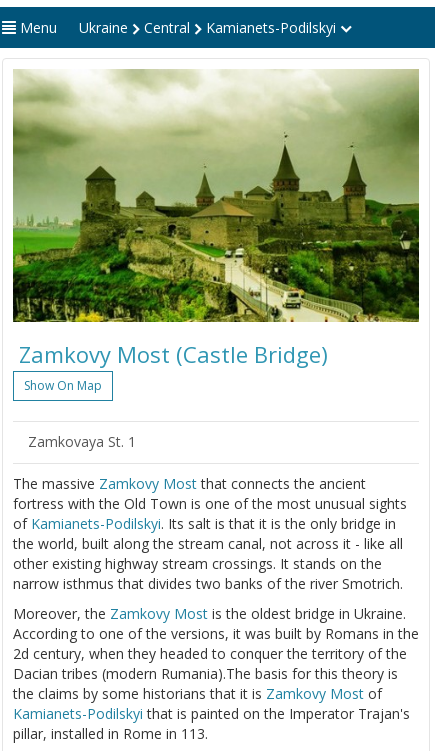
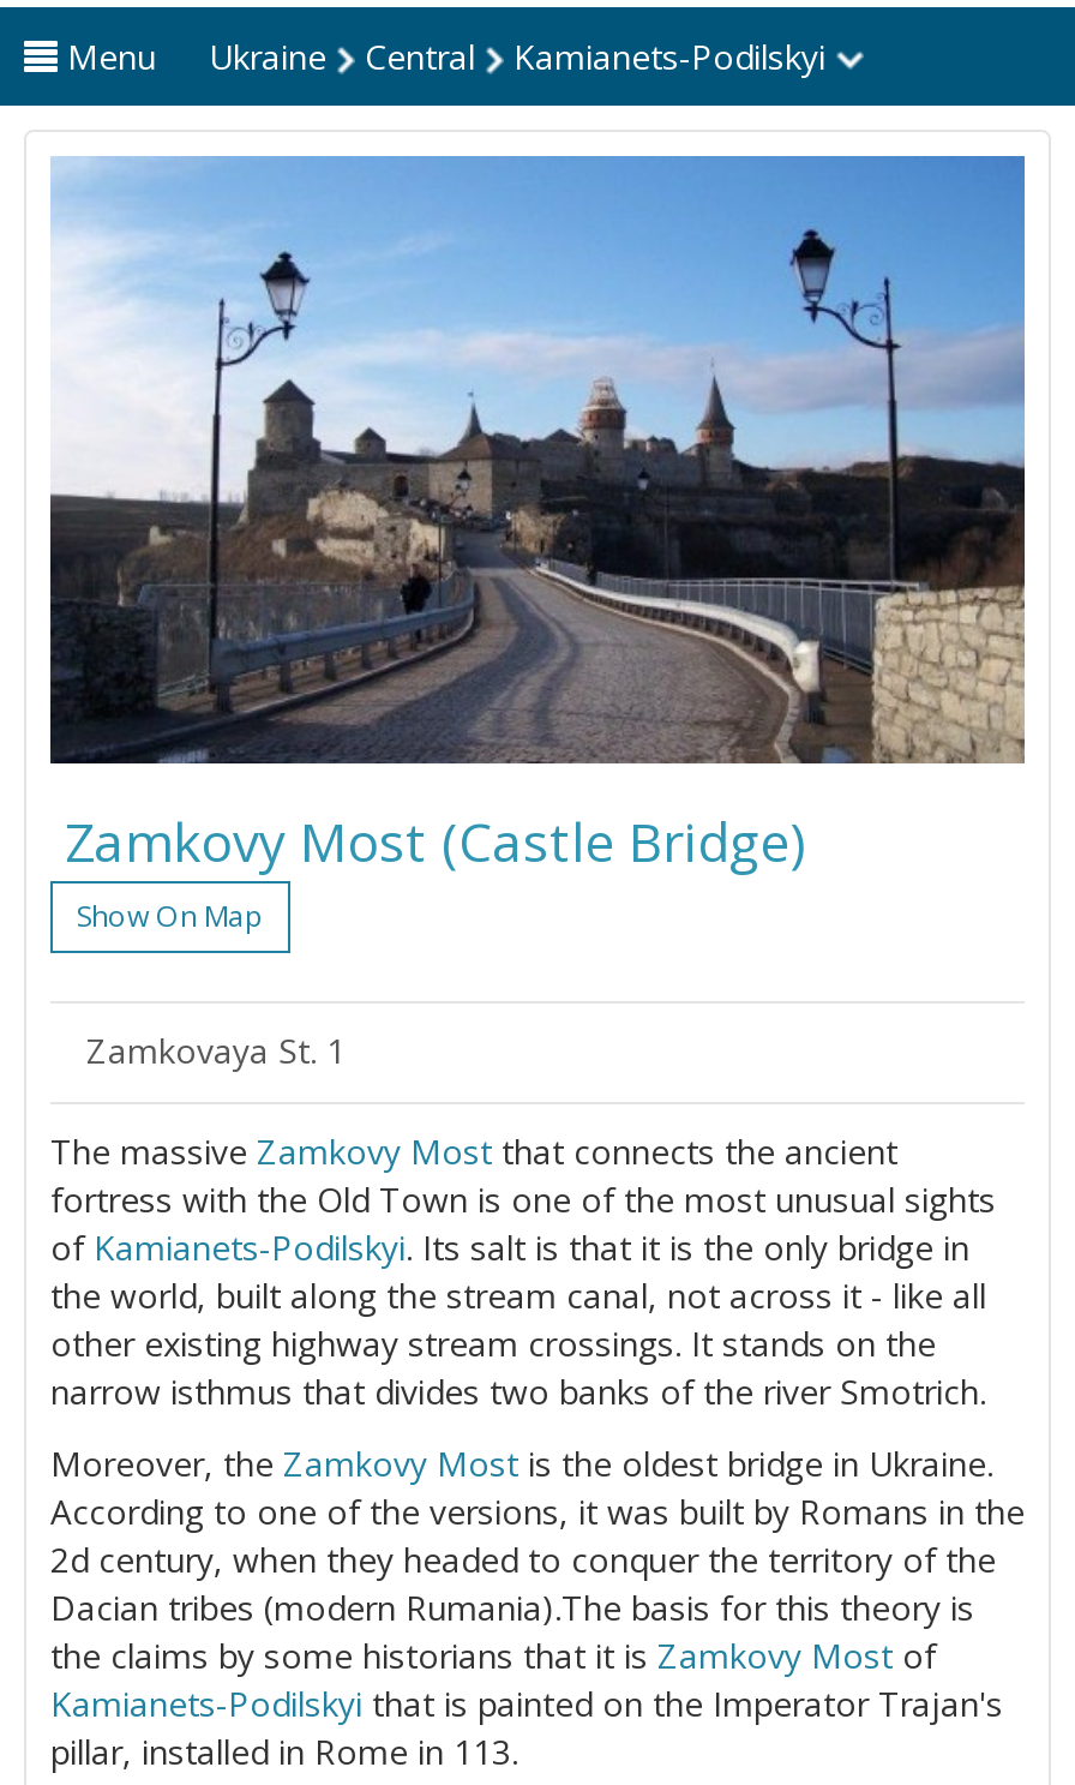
- [image]
+ [image]
